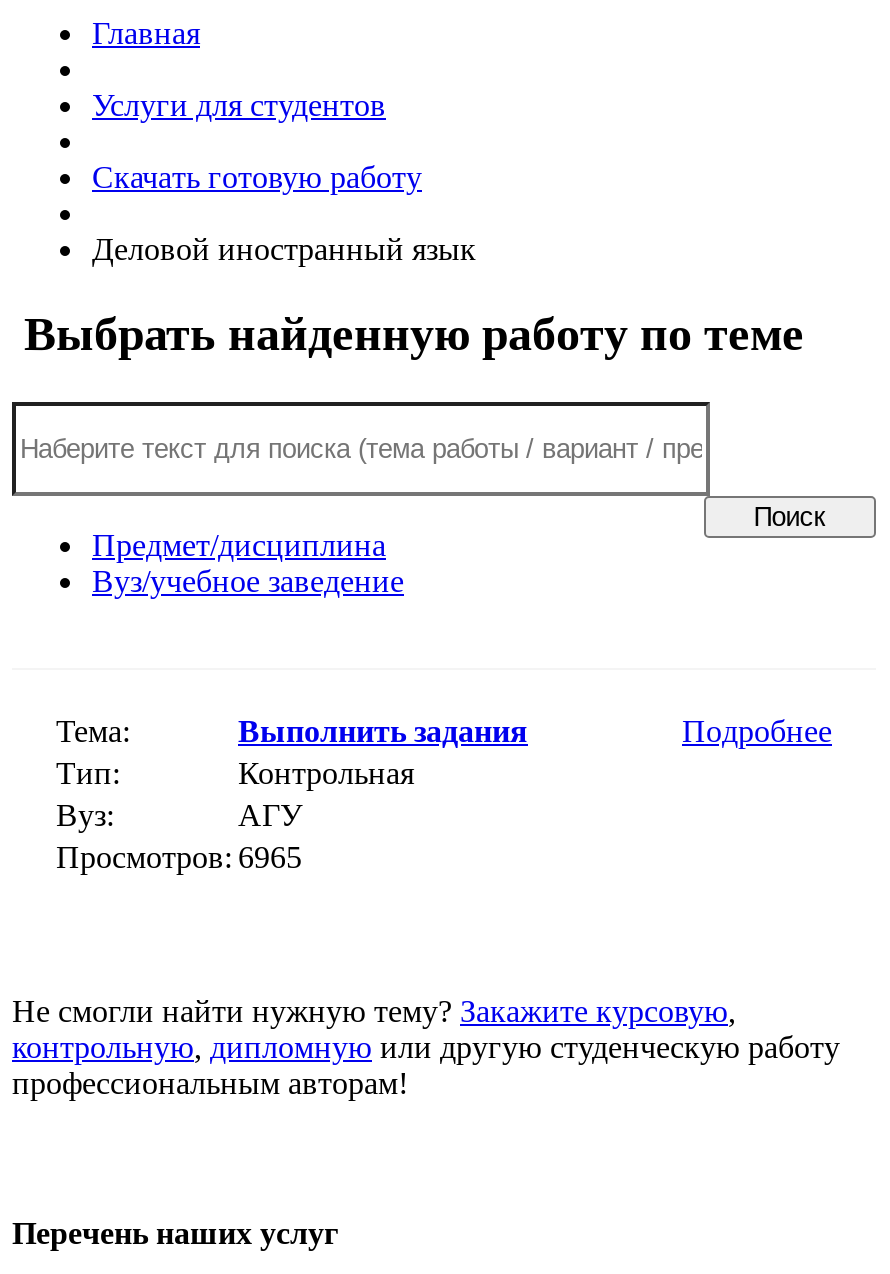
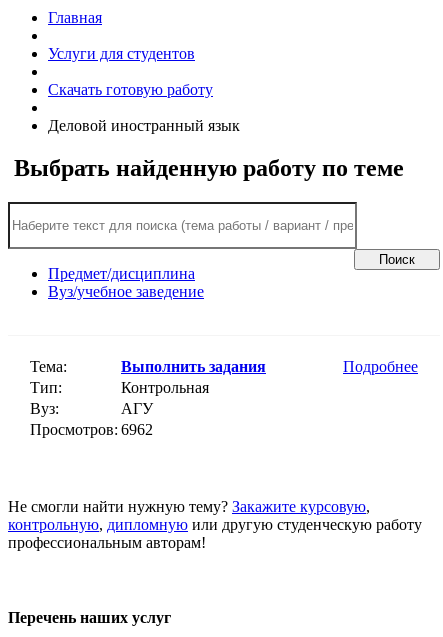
- Просмотров: 6965
+ Просмотров: 6962
